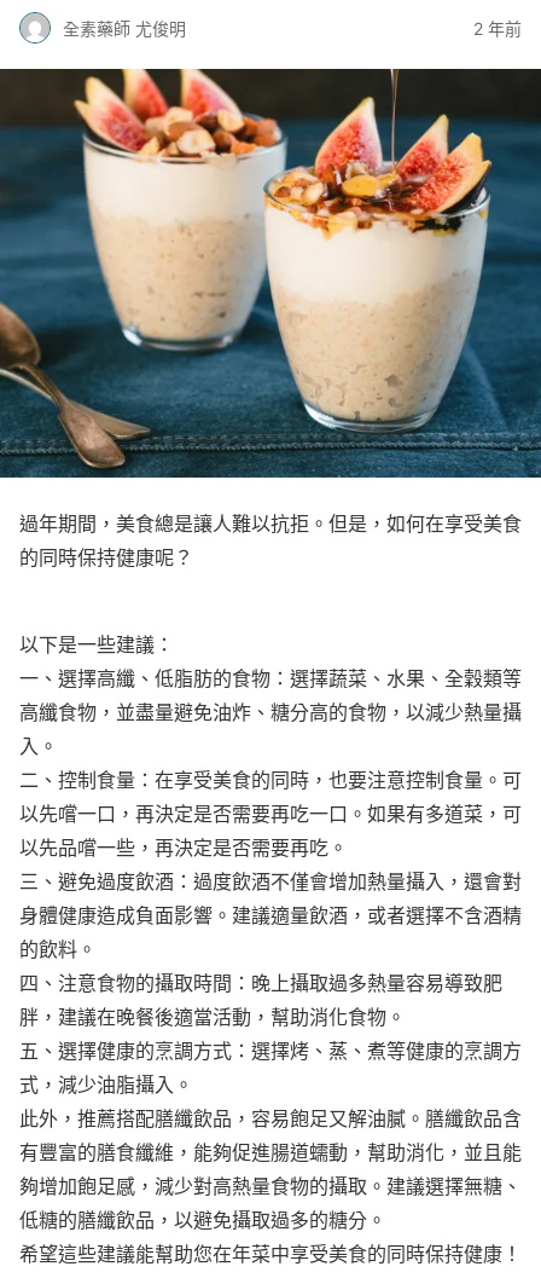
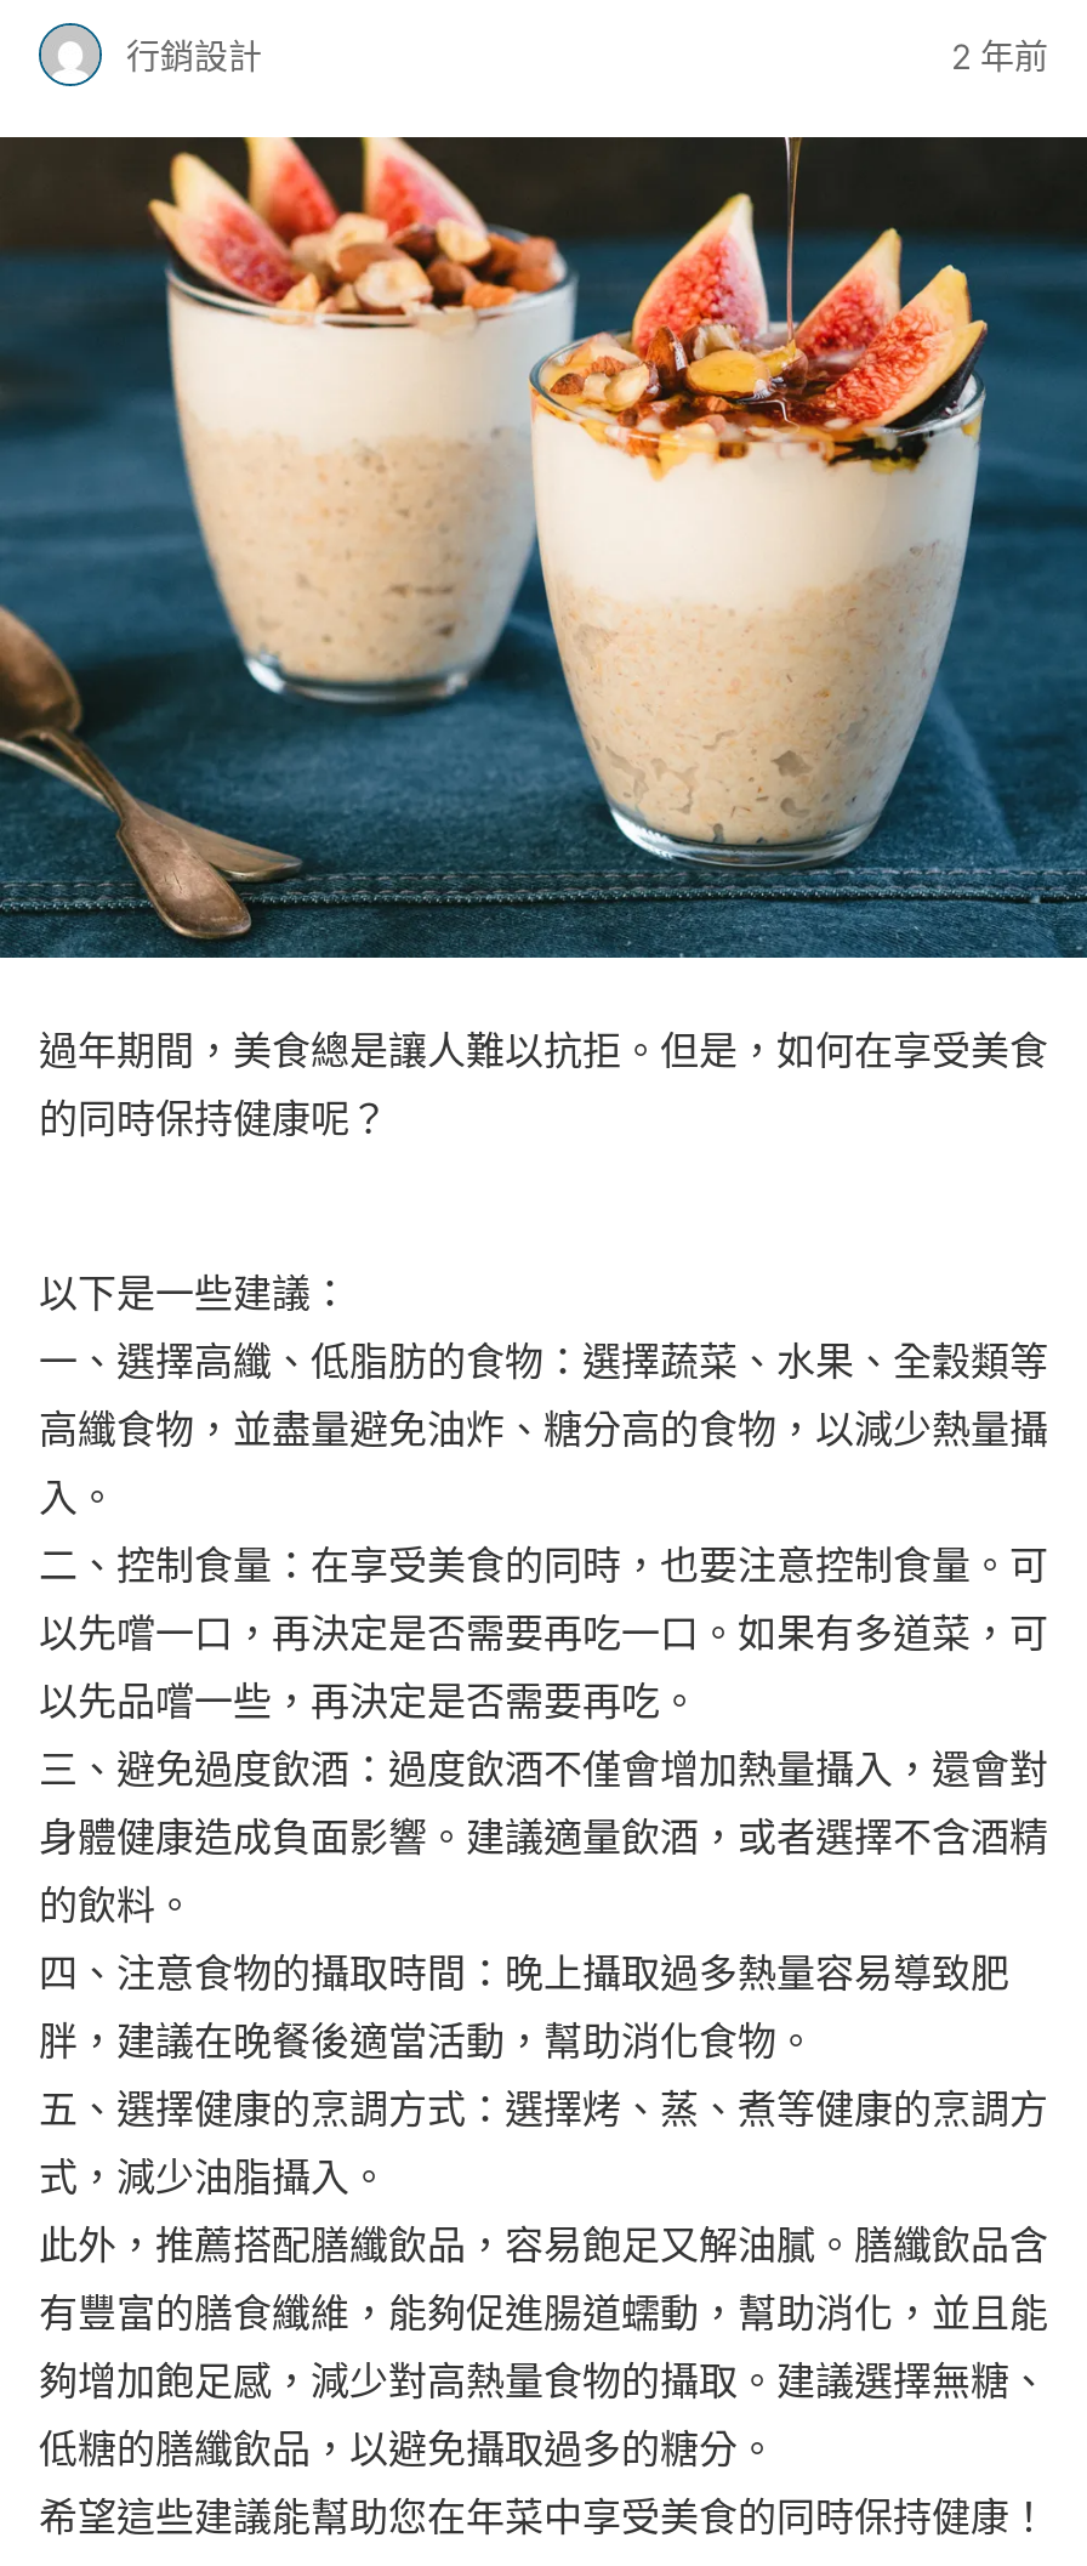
- 全素藥師 尤俊明
+ 行銷設計
